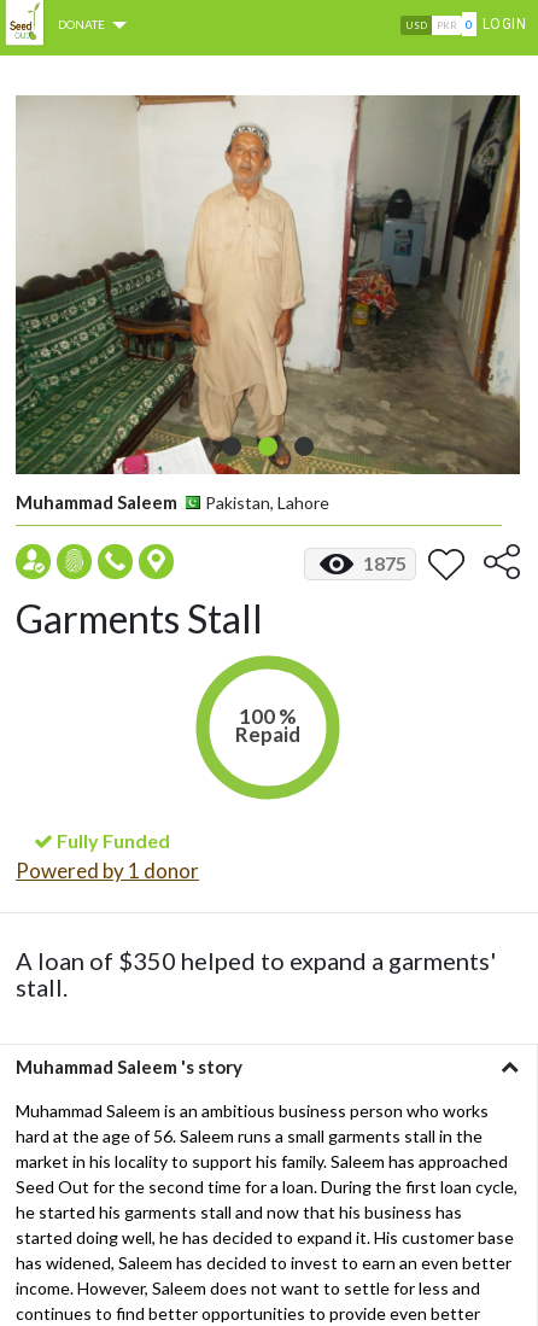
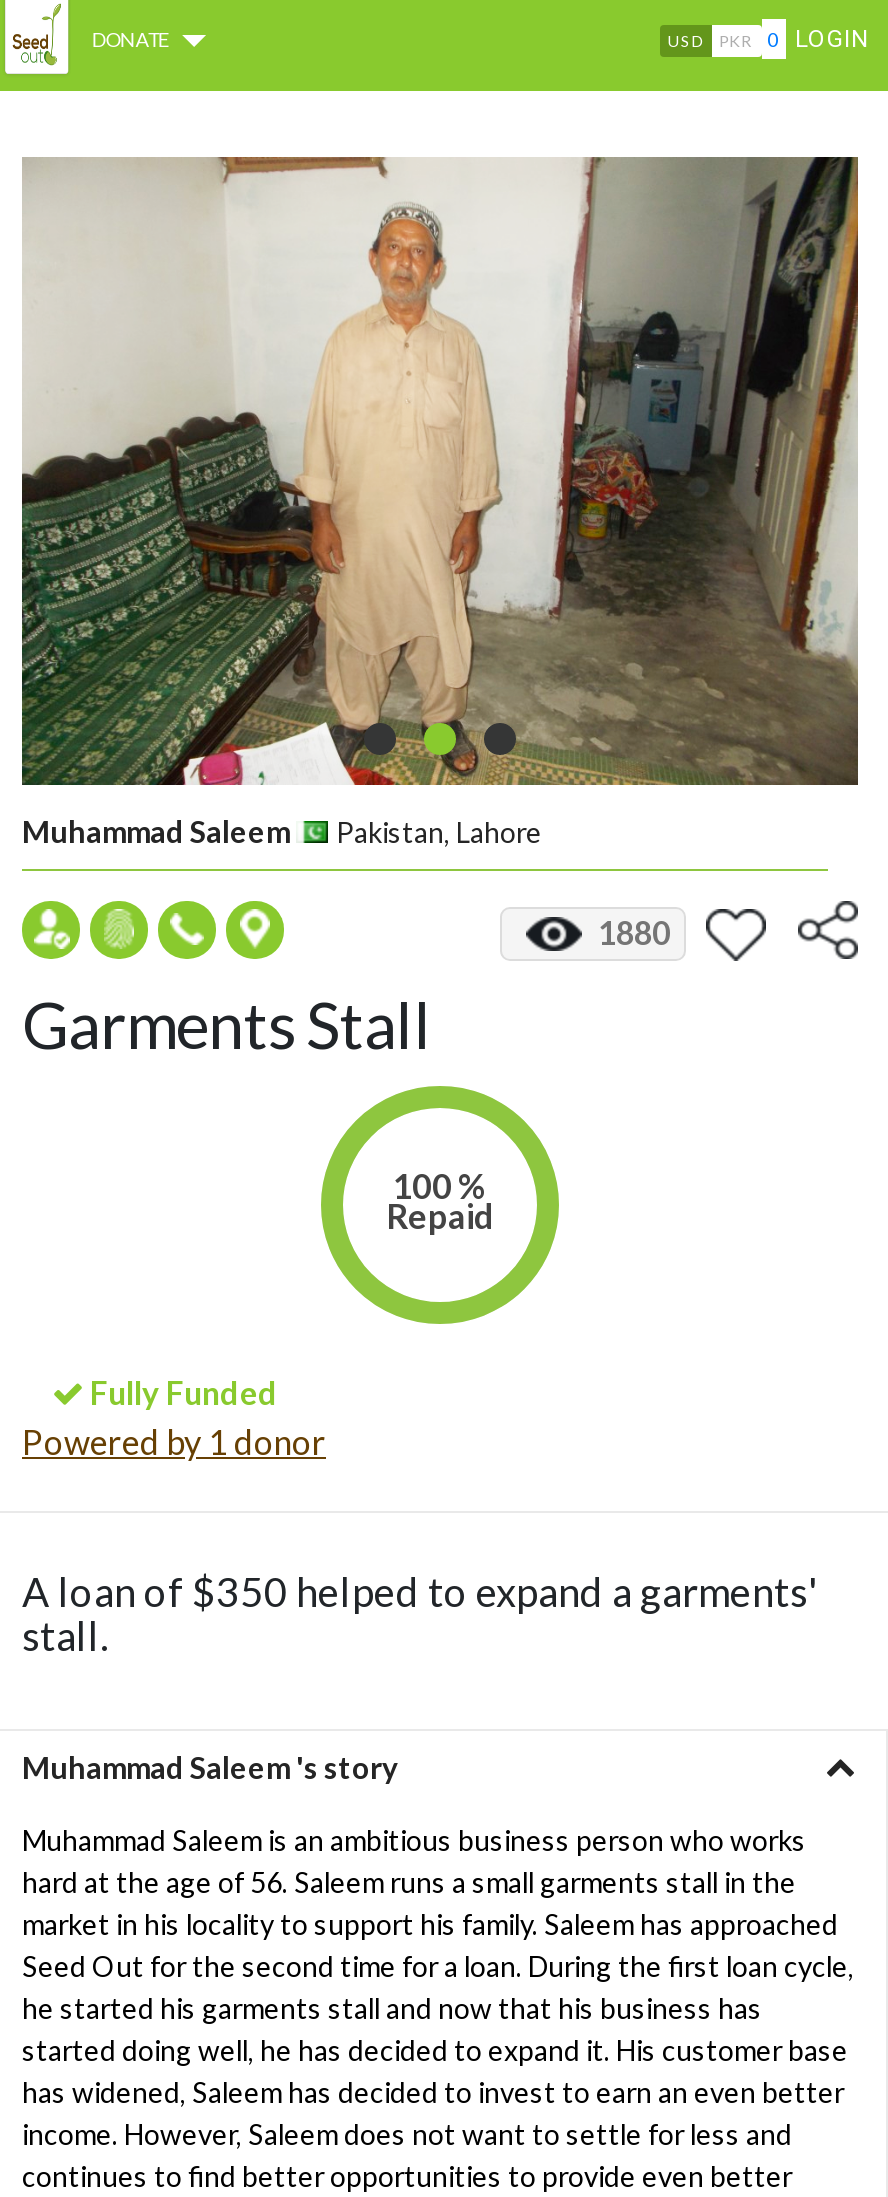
- 1875
+ 1880
